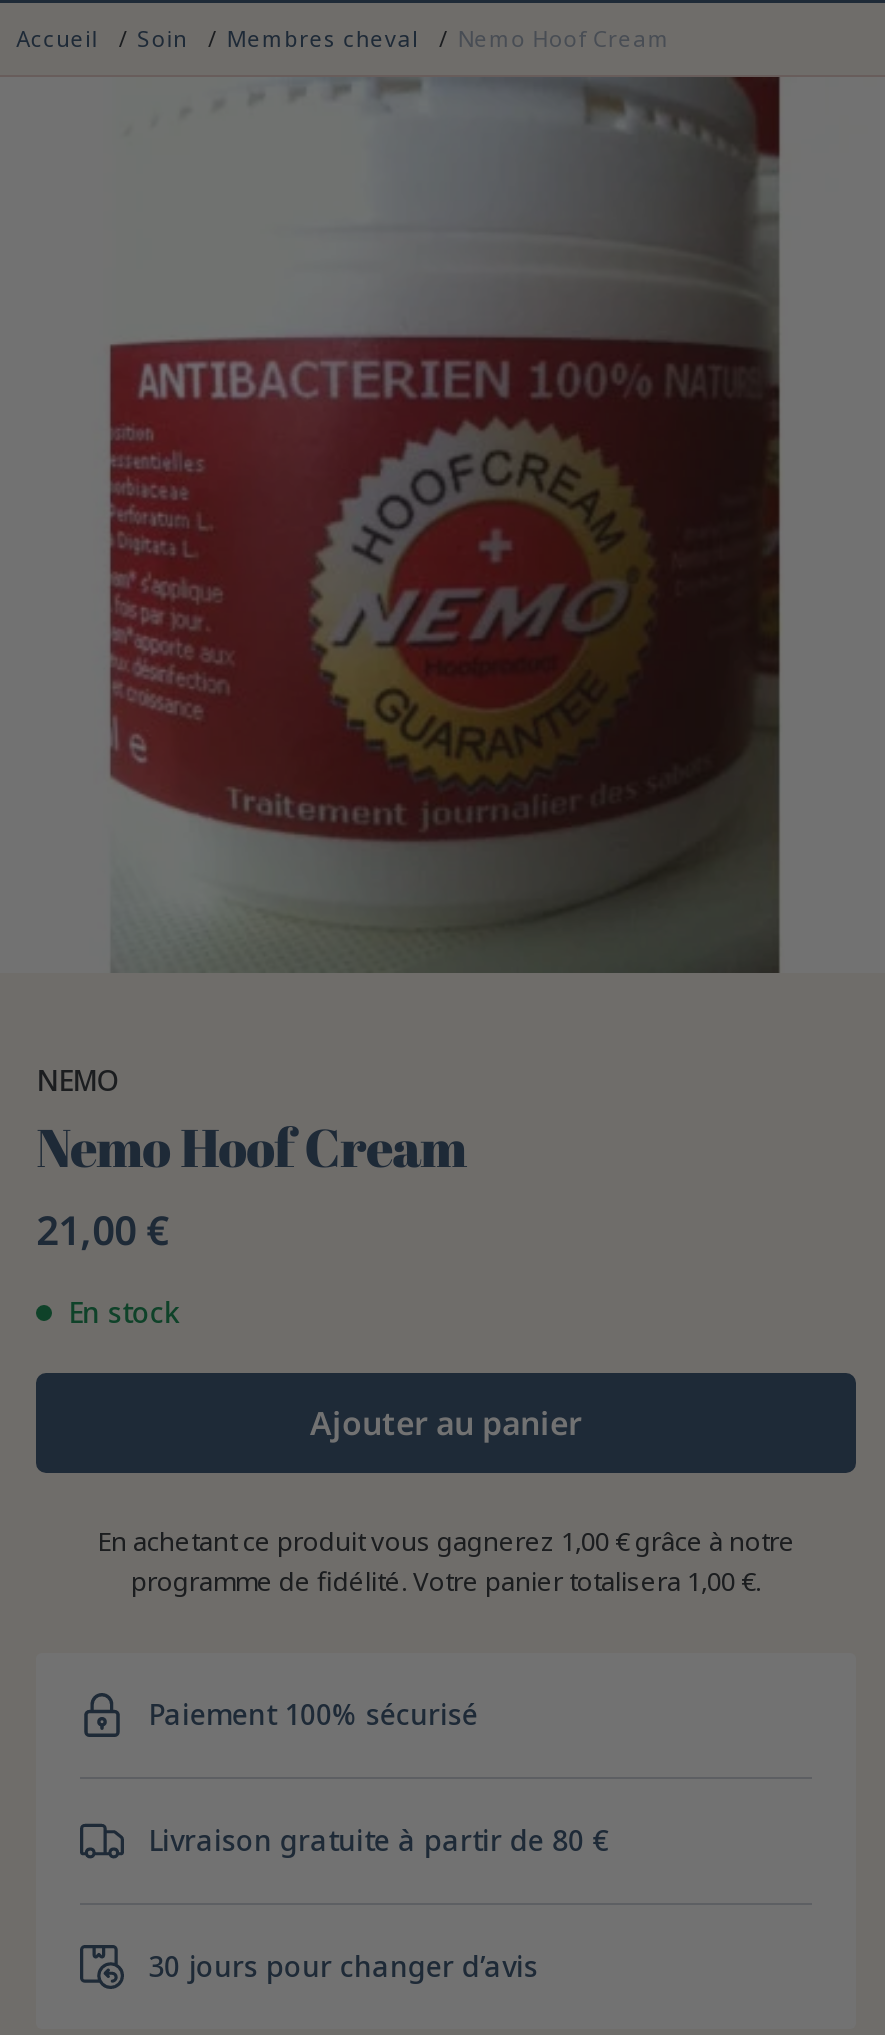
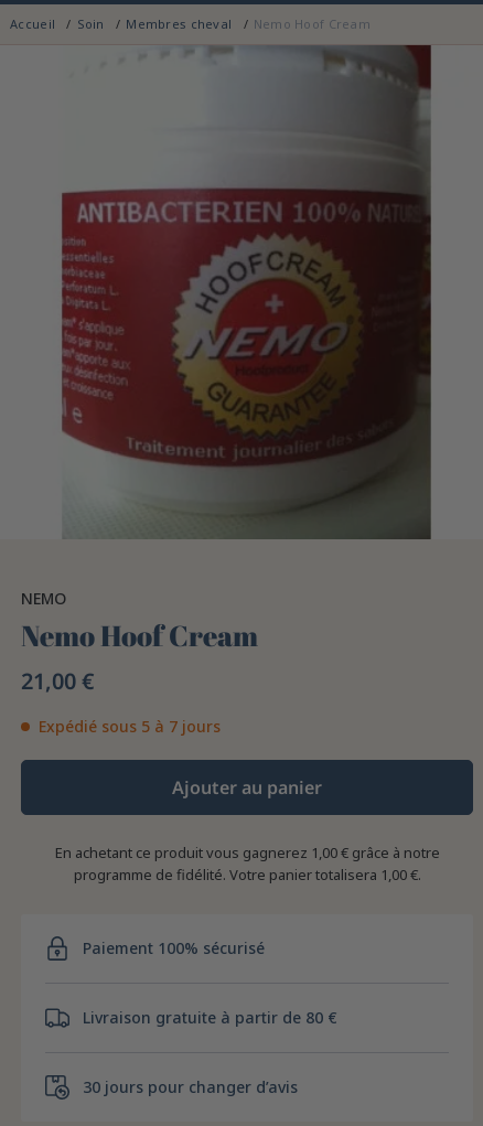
- En stock
+ Expédié sous 5 à 7 jours
